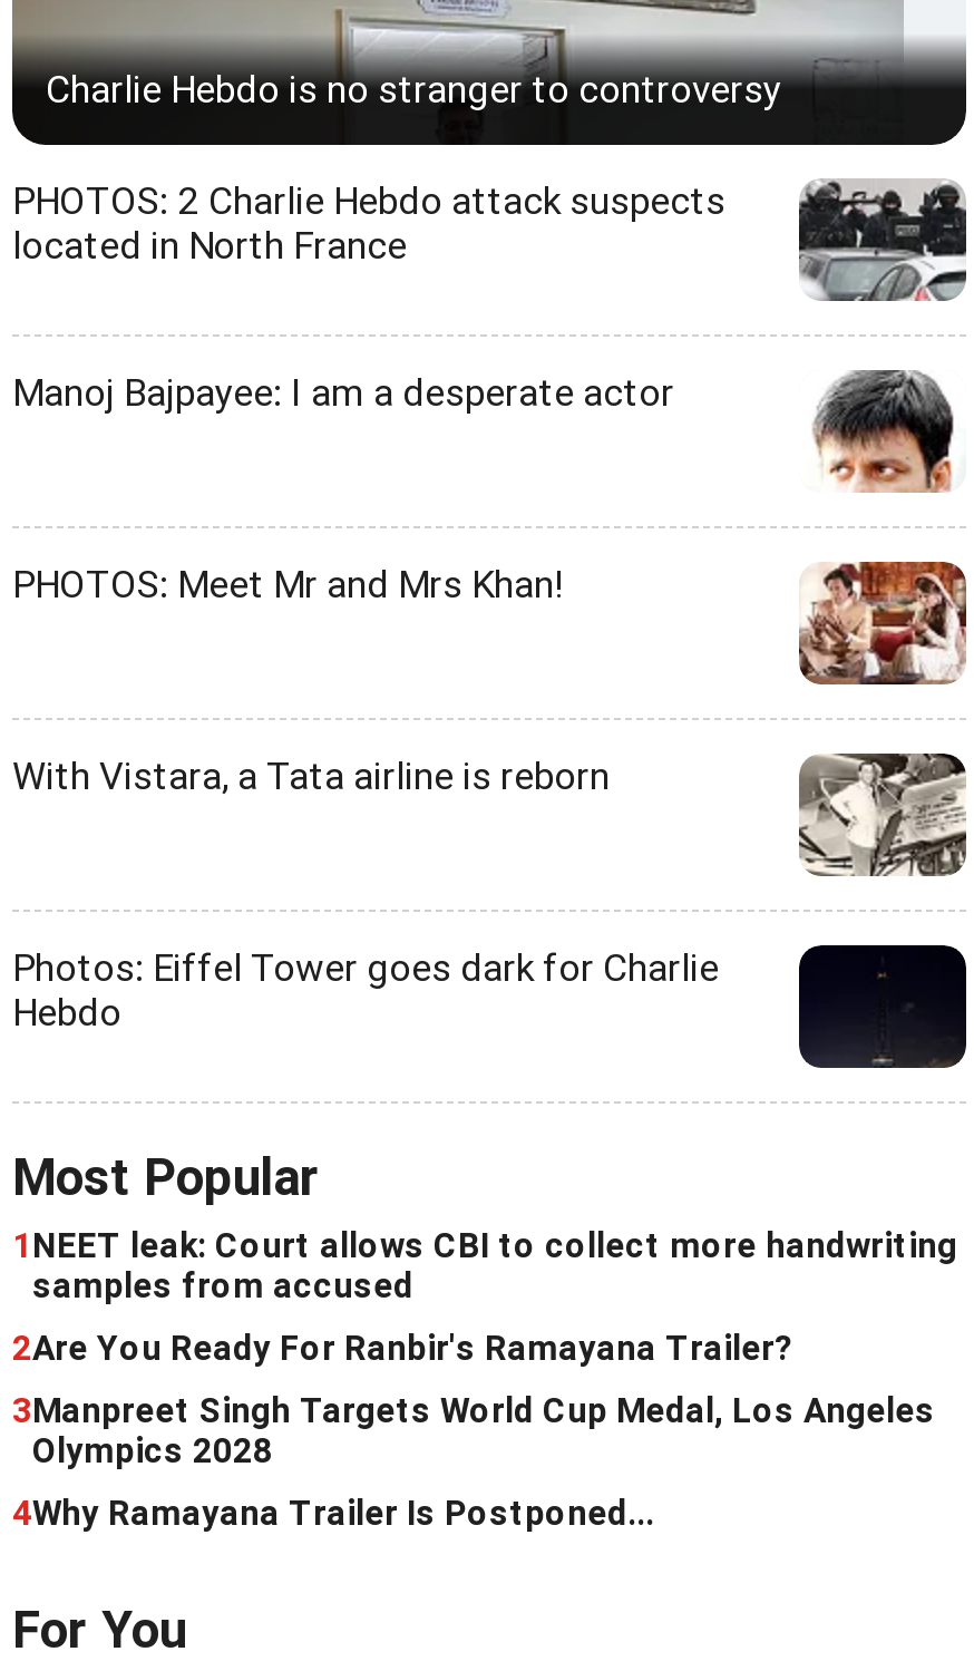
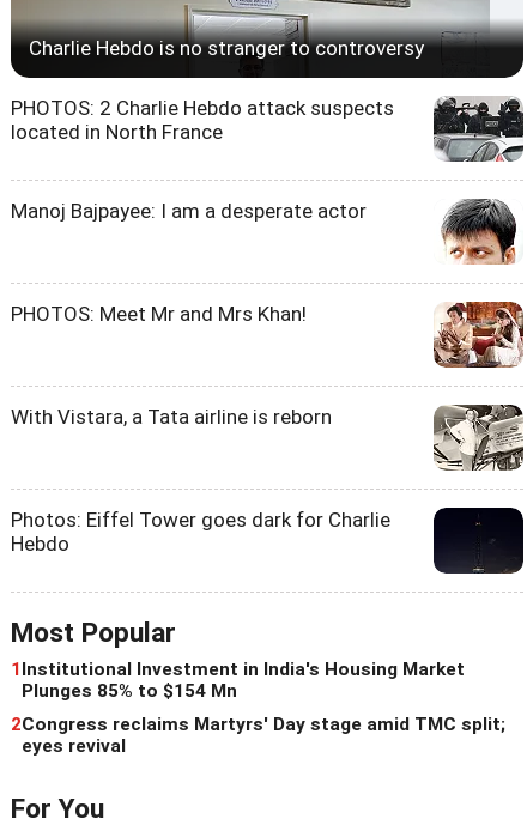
- 1 NEET leak: Court allows CBI to collect more handwriting
- samples from accused
- 2Are You Ready For Ranbir's Ramayana Trailer?
- 3Manpreet Singh Targets World Cup Medal, Los Angeles
- Olympics 2028
- 4Why Ramayana Trailer Is Postponed...
+ 1 Institutional Investment in India's Housing Market
+ Plunges 85% to $154 Mn
+ 2Congress reclaims Martyrs' Day stage amid TMC split;
+ eyes revival
